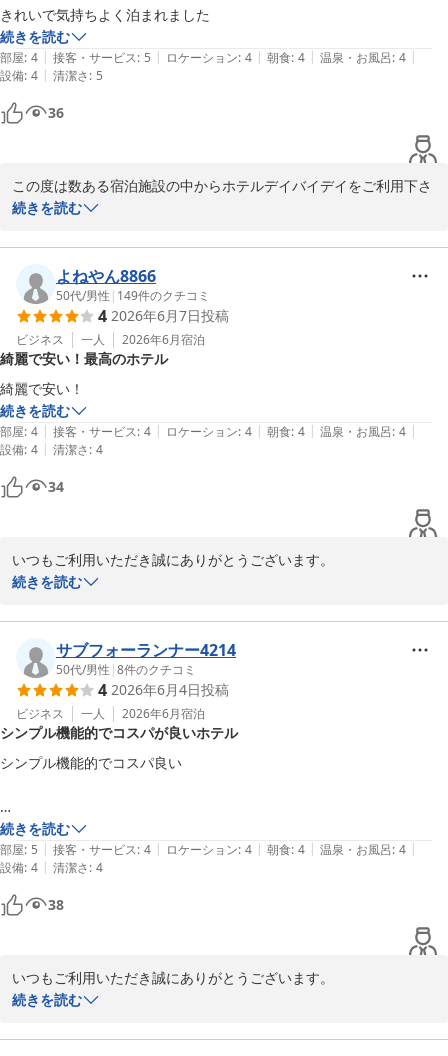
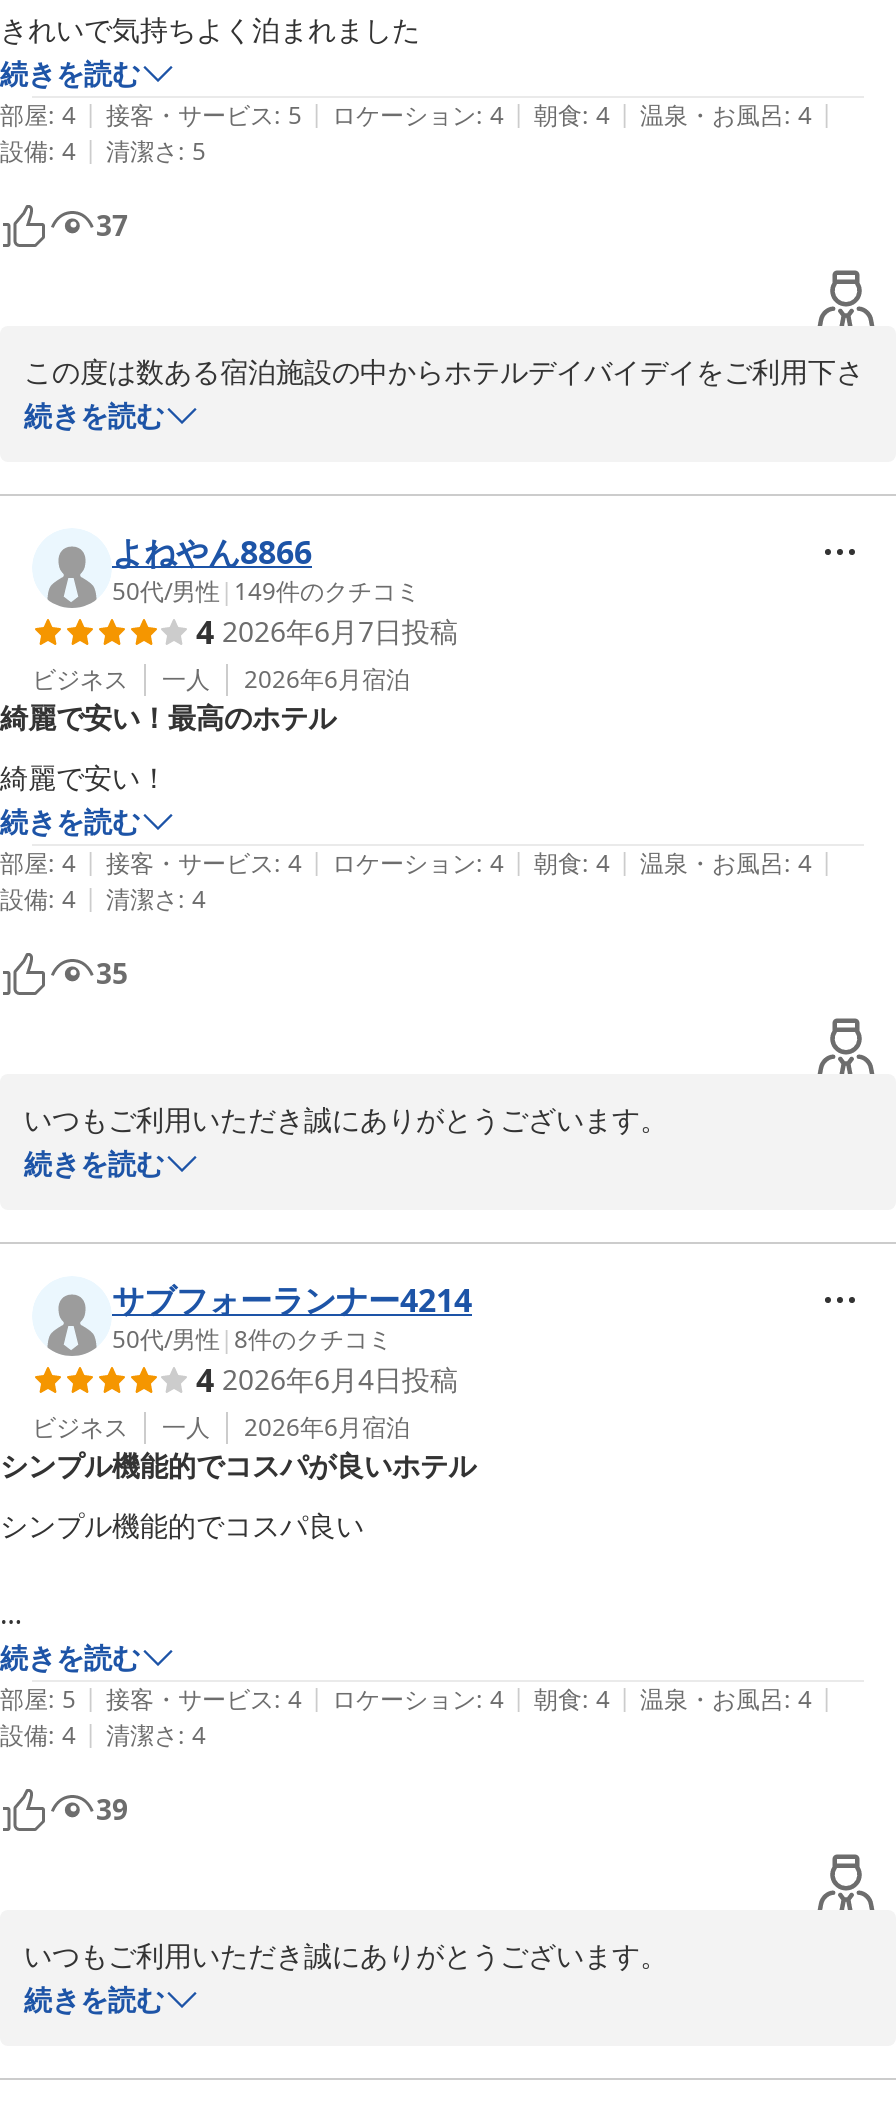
- 36
+ 37

- 34
+ 35

- 38
+ 39
